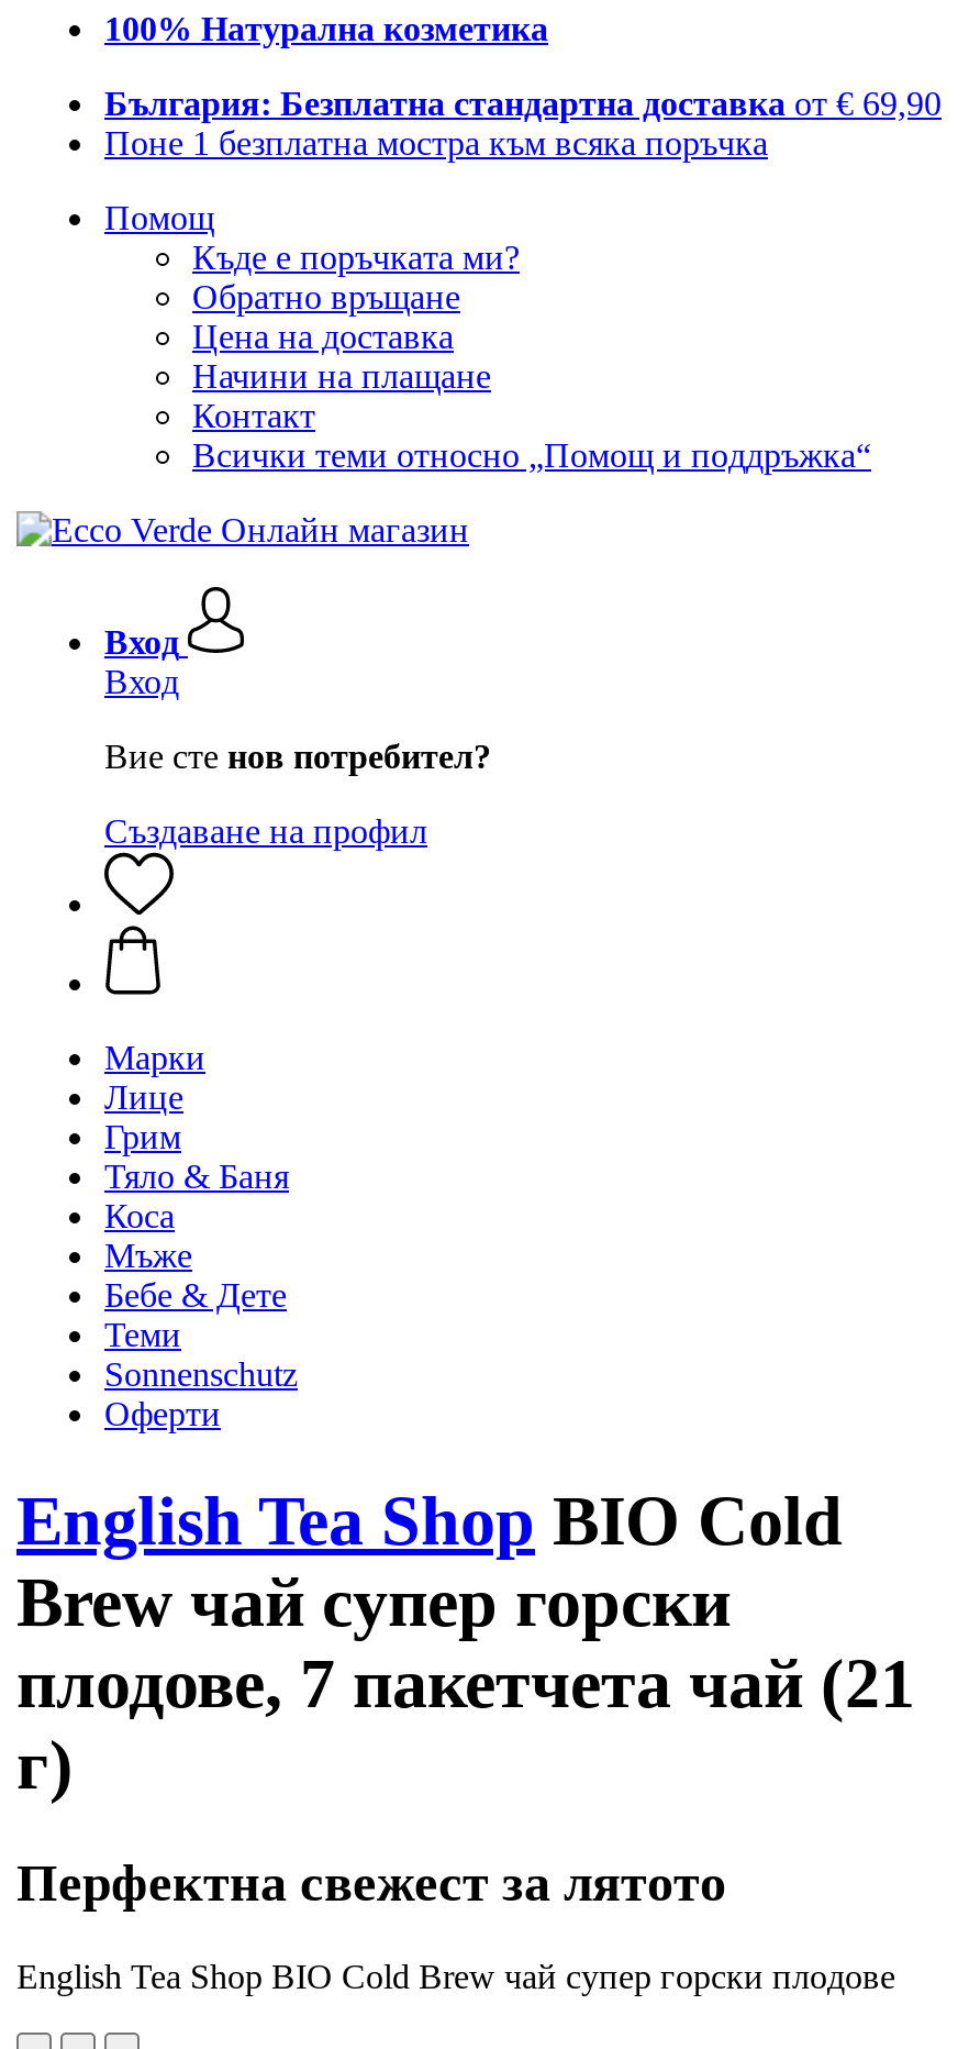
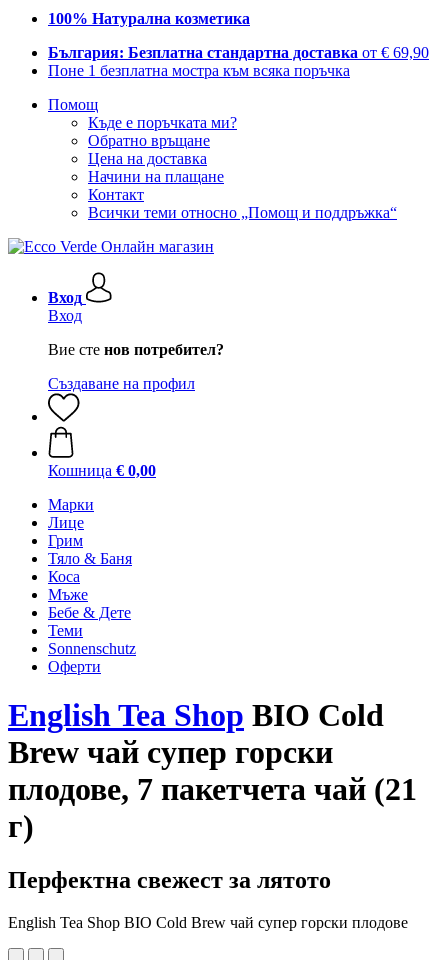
+ Кошница € 0,00
